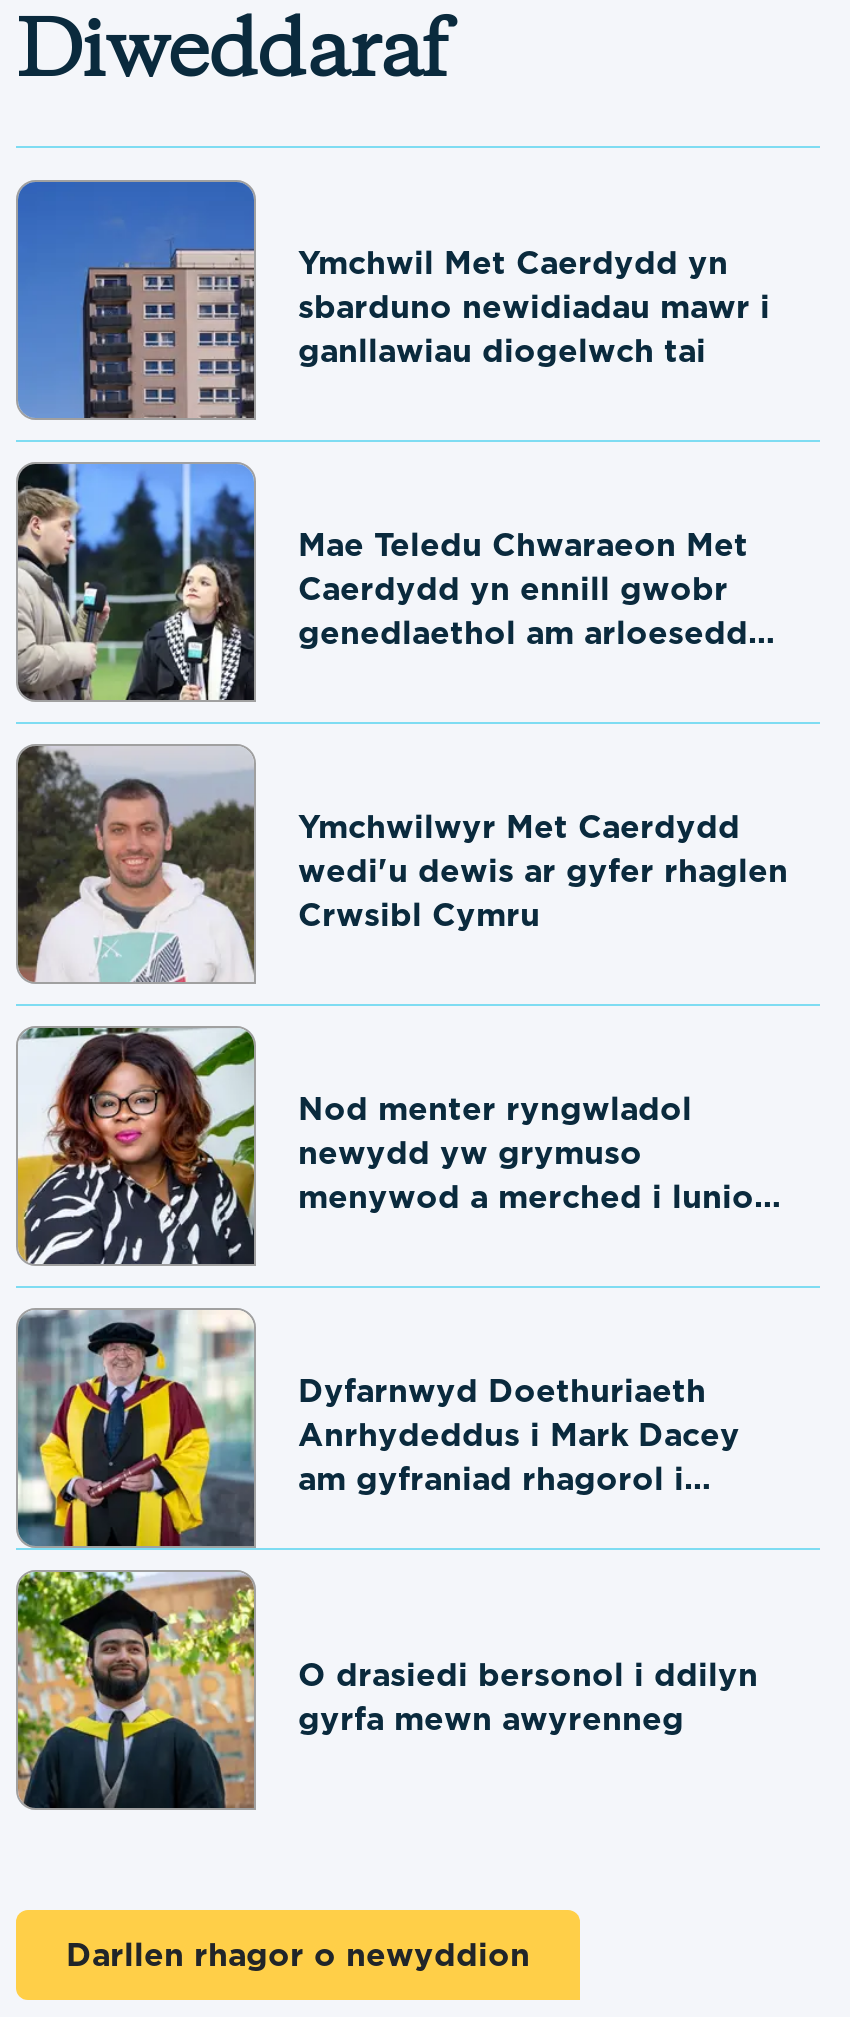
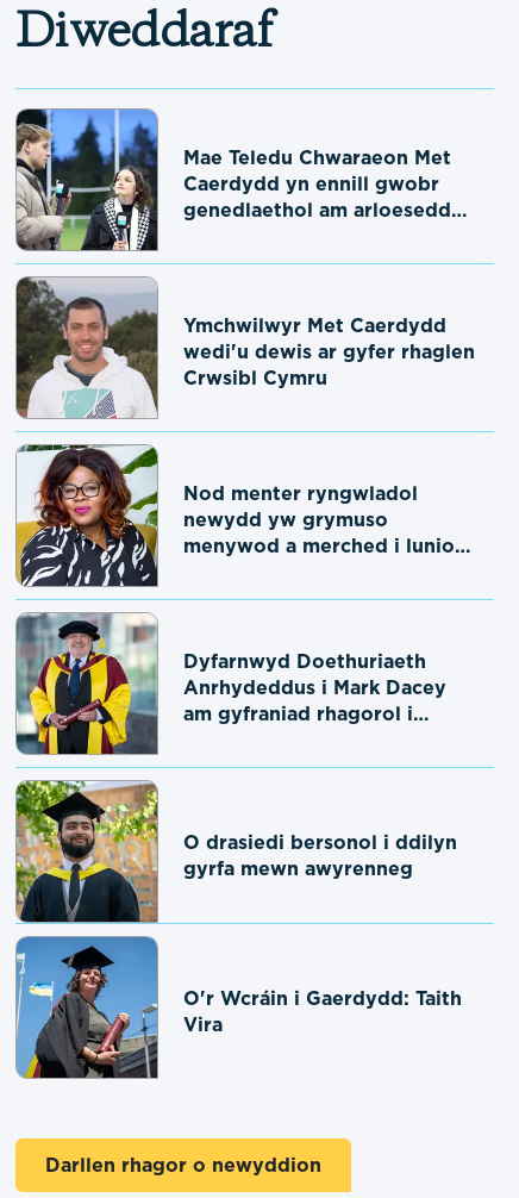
- [image]
- Ymchwil Met Caerdydd yn
- sbarduno newidiadau mawr i
- ganllawiau diogelwch tai

moved up: [image] | Mae Teledu Chwaraeon Met | Caerdydd yn ennill gwobr | ... | Anrhydeddus i Mark Dacey | am gyfraniad rhagorol i

moved up: [image] | O drasiedi bersonol i ddilyn | gyrfa mewn awyrenneg

+ [image]
+ O'r Wcráin i Gaerdydd: Taith
+ Vira
